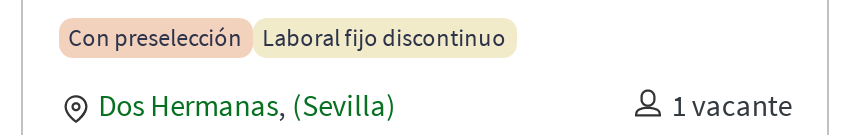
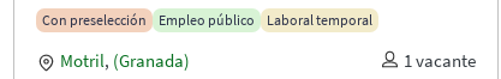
- Laboral fijo discontinuo
+ Empleo público
+ Laboral temporal

- Dos Hermanas, (Sevilla)
+ Motril, (Granada)
